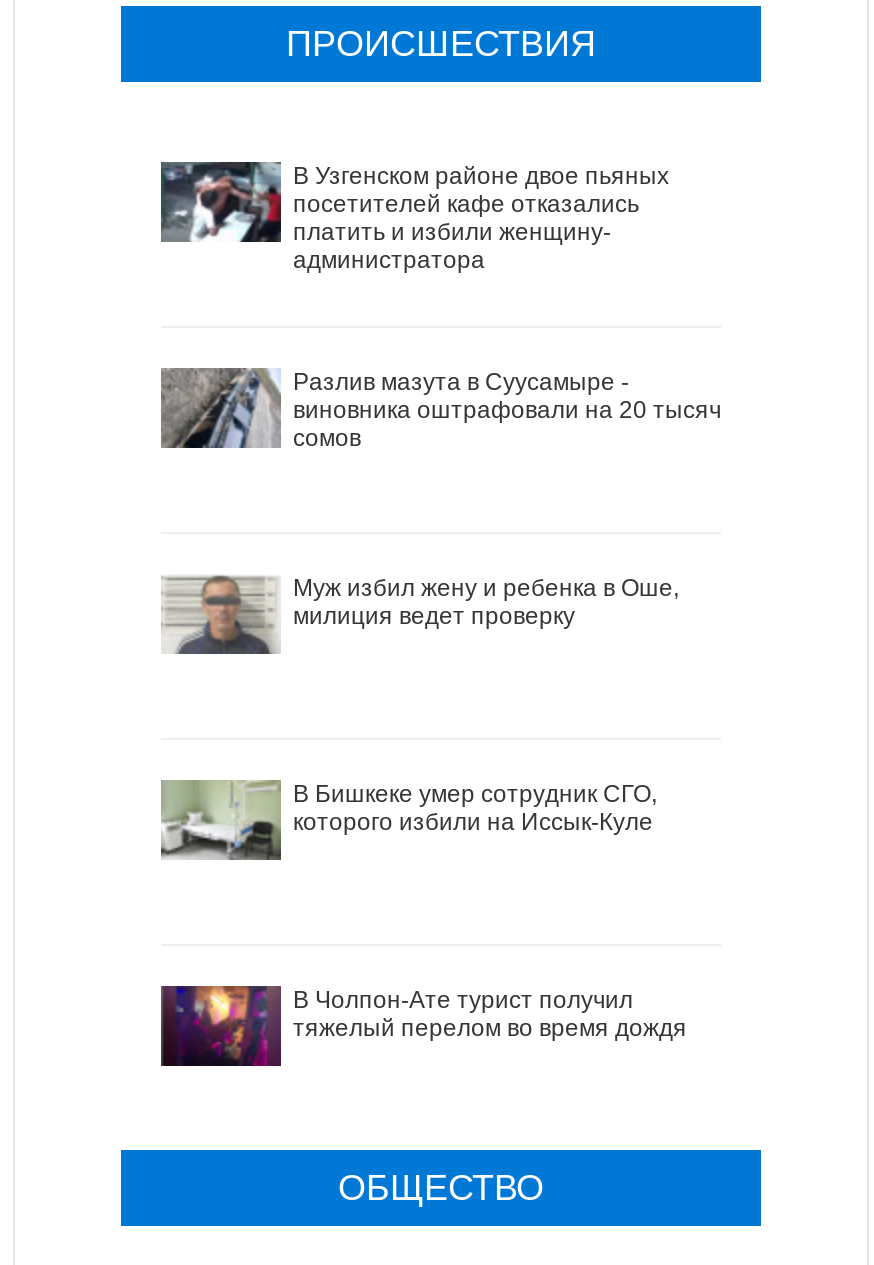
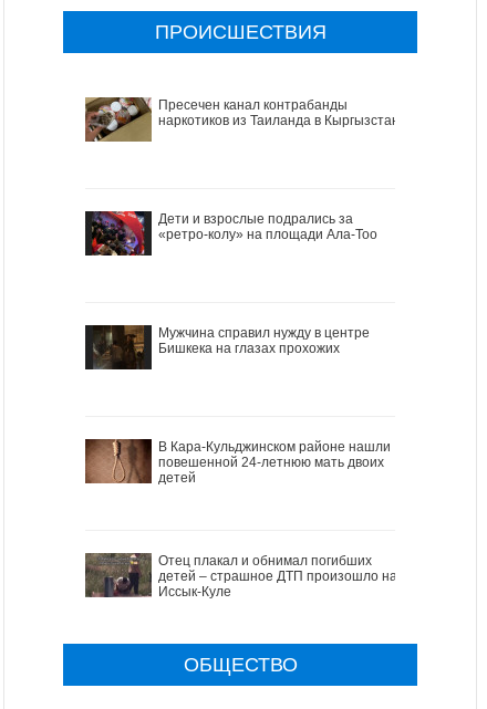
- [image]
- В Узгенском районе двое пьяных
- посетителей кафе отказались
- платить и избили женщину-
- администратора
+ [image]
+ Пресечен канал контрабанды
+ наркотиков из Таиланда в Кыргызстан

- [image]
- Разлив мазута в Суусамыре -
- виновника оштрафовали на 20 тысяч
- сомов
+ [image]
+ Дети и взрослые подрались за
+ «ретро-колу» на площади Ала-Тоо

- [image]
- Муж избил жену и ребенка в Оше,
- милиция ведет проверку
+ [image]
+ Мужчина справил нужду в центре
+ Бишкека на глазах прохожих

- [image]
- В Бишкеке умер сотрудник СГО,
- которого избили на Иссык-Куле
+ [image]
+ В Кара-Кульджинском районе нашли
+ повешенной 24-летнюю мать двоих
+ детей

- [image]
- В Чолпон-Ате турист получил
- тяжелый перелом во время дождя
+ [image]
+ Отец плакал и обнимал погибших
+ детей – страшное ДТП произошло на
+ Иссык-Куле
